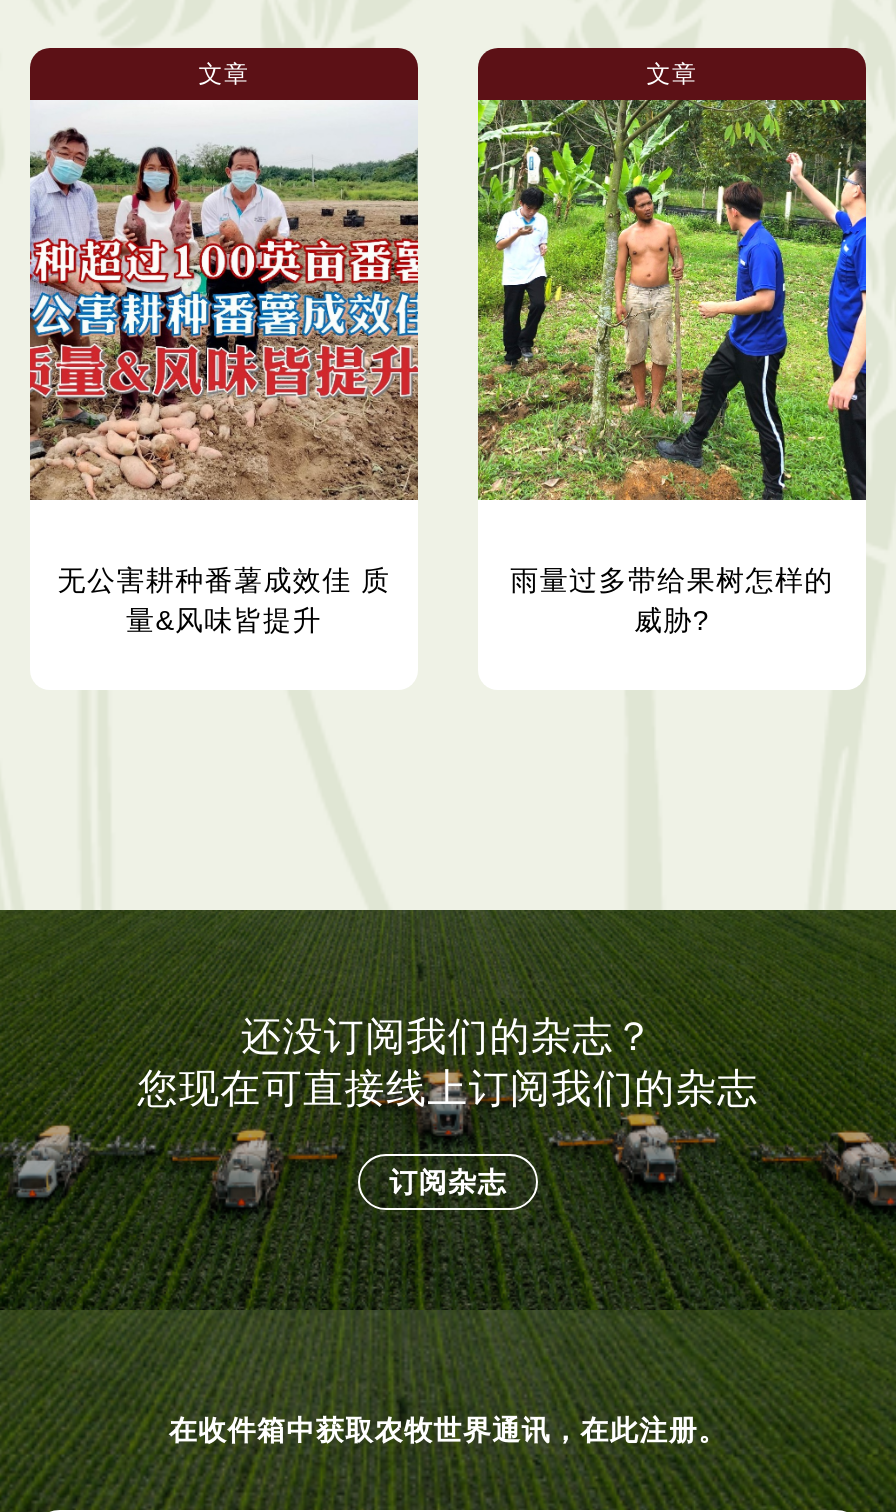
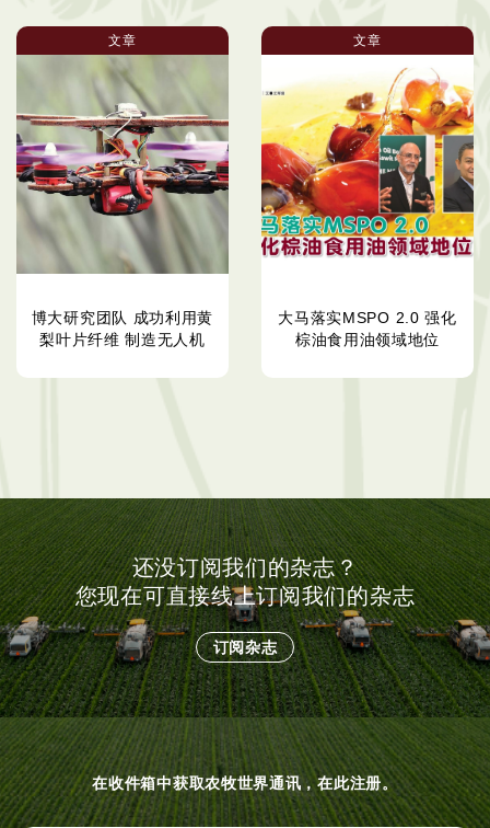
- [image]
- 无公害耕种番薯成效佳 质
- 量&风味皆提升
+ [image]
+ 博大研究团队 成功利用黄
+ 梨叶片纤维 制造无人机

- [image]
- 雨量过多带给果树怎样的
- 威胁?
+ [image]
+ 大马落实MSPO 2.0 强化
+ 棕油食用油领域地位
